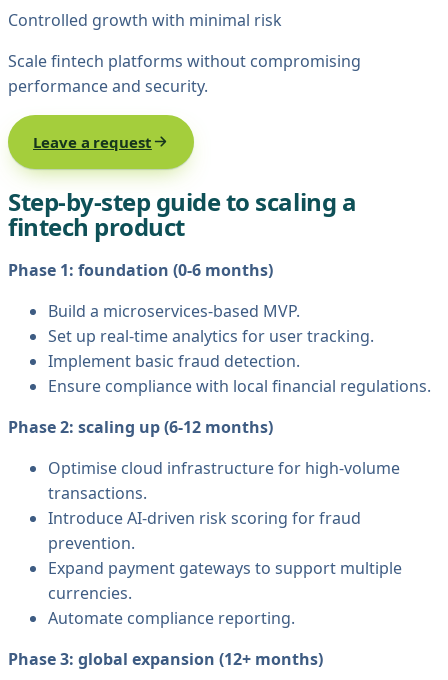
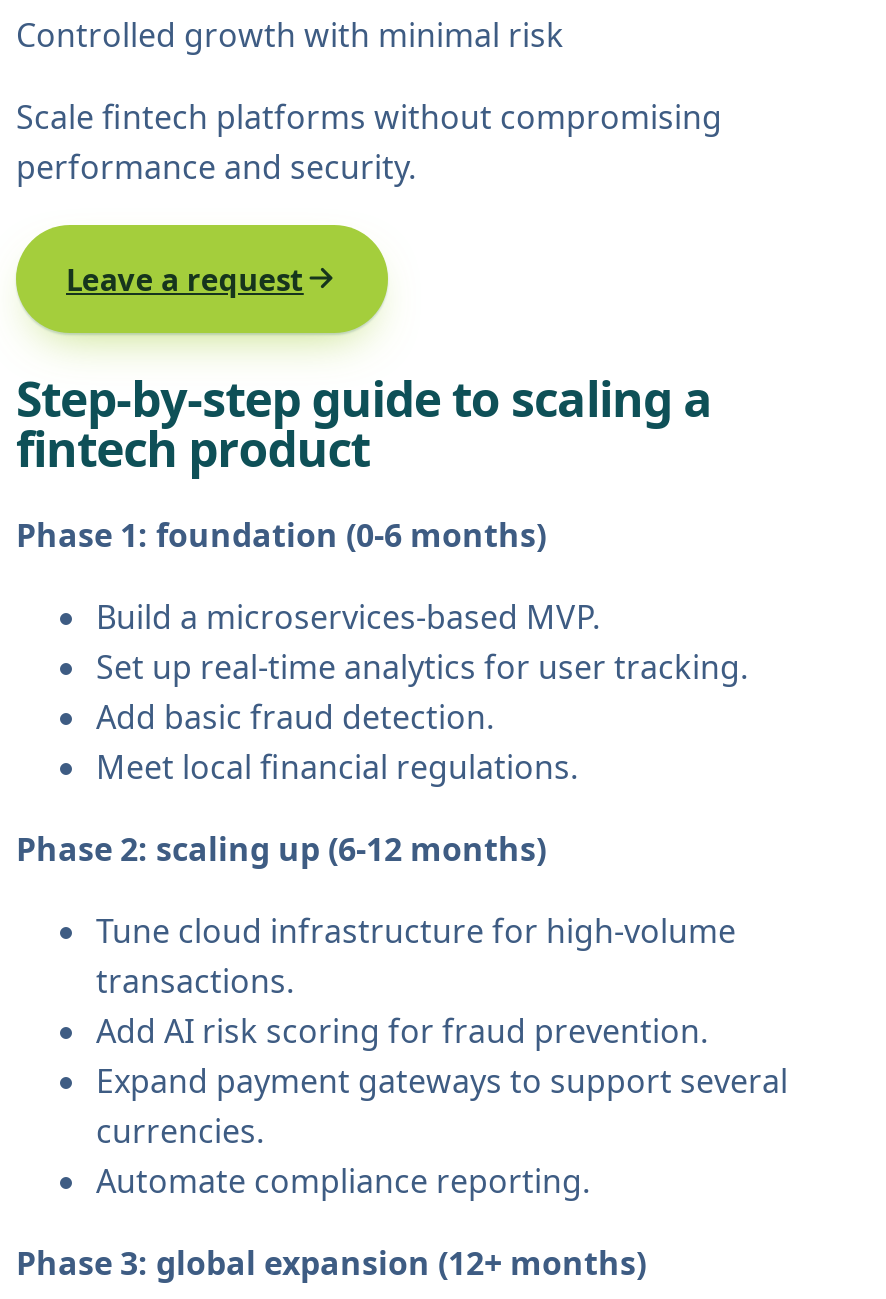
- Implement basic fraud detection.
- Ensure compliance with local financial regulations.
+ Add basic fraud detection.
+ Meet local financial regulations.

- Optimise cloud infrastructure for high-volume
+ Tune cloud infrastructure for high-volume

- Introduce AI-driven risk scoring for fraud
- prevention.
- Expand payment gateways to support multiple
+ Add AI risk scoring for fraud prevention.
+ Expand payment gateways to support several
